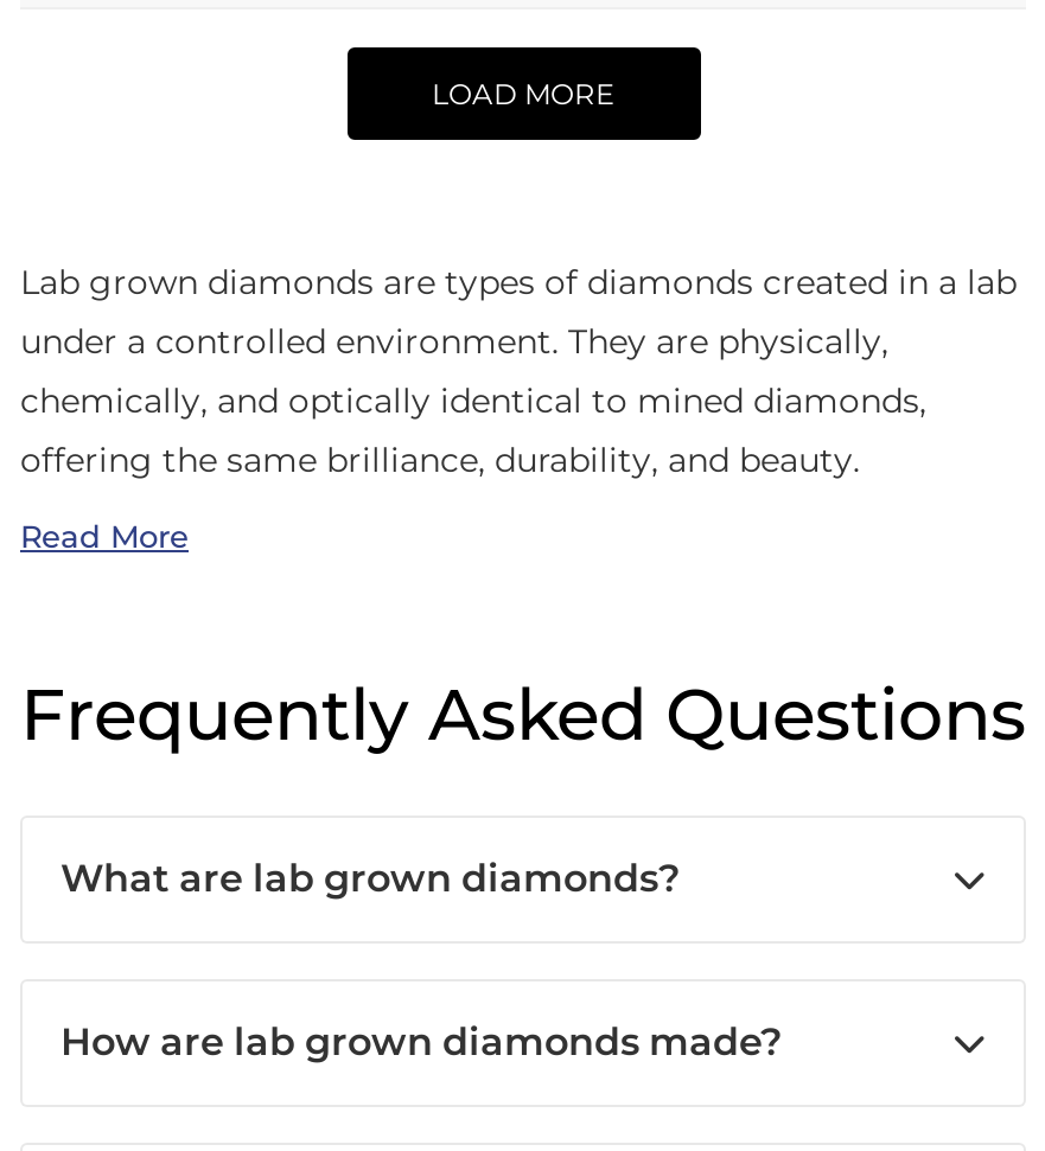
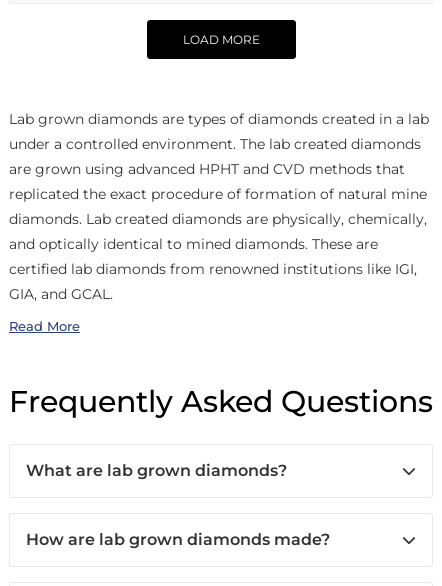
- under a controlled environment. They are physically,
- chemically, and optically identical to mined diamonds,
- offering the same brilliance, durability, and beauty.
+ under a controlled environment. The lab created diamonds
+ are grown using advanced HPHT and CVD methods that
+ replicated the exact procedure of formation of natural mine
+ diamonds. Lab created diamonds are physically, chemically,
+ and optically identical to mined diamonds. These are
+ certified lab diamonds from renowned institutions like IGI,
+ GIA, and GCAL.
